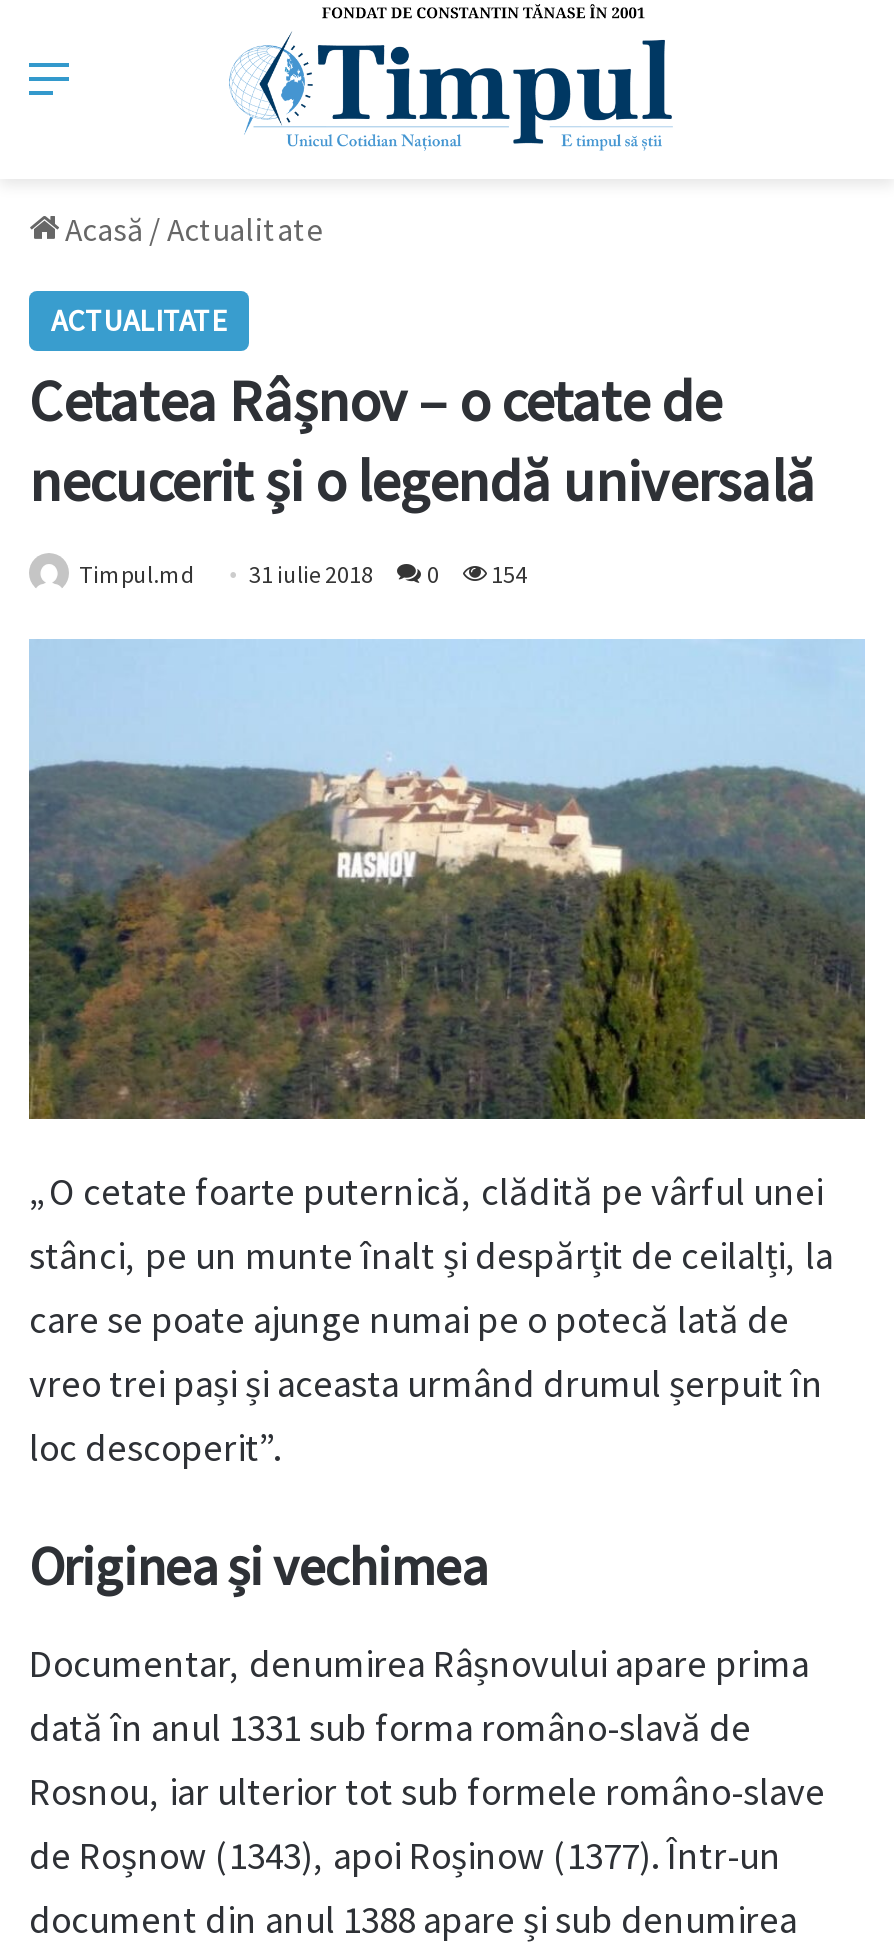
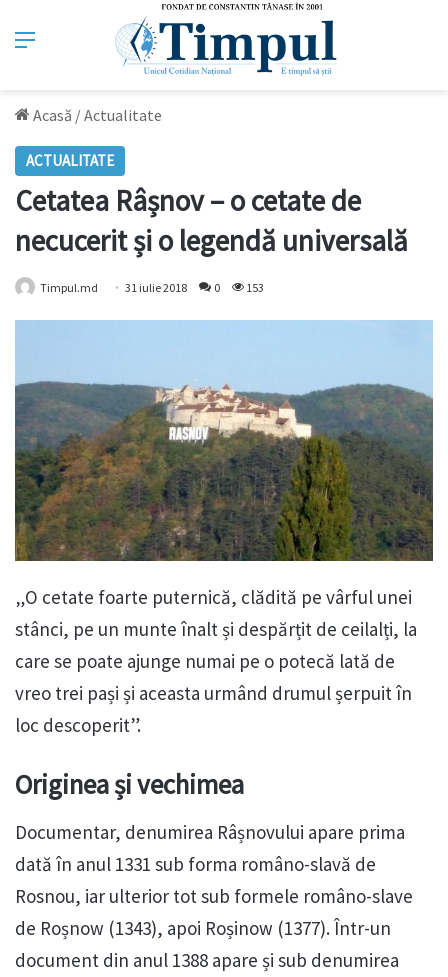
- Timpul.md 31 iulie 2018 0 154
+ Timpul.md 31 iulie 2018 0 153
